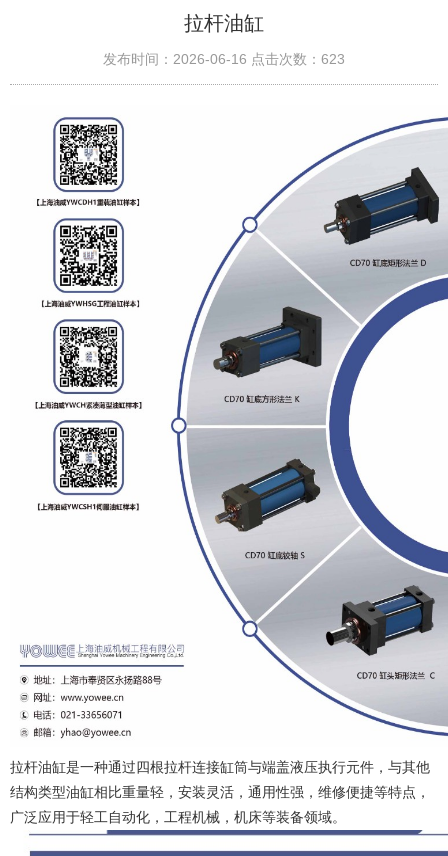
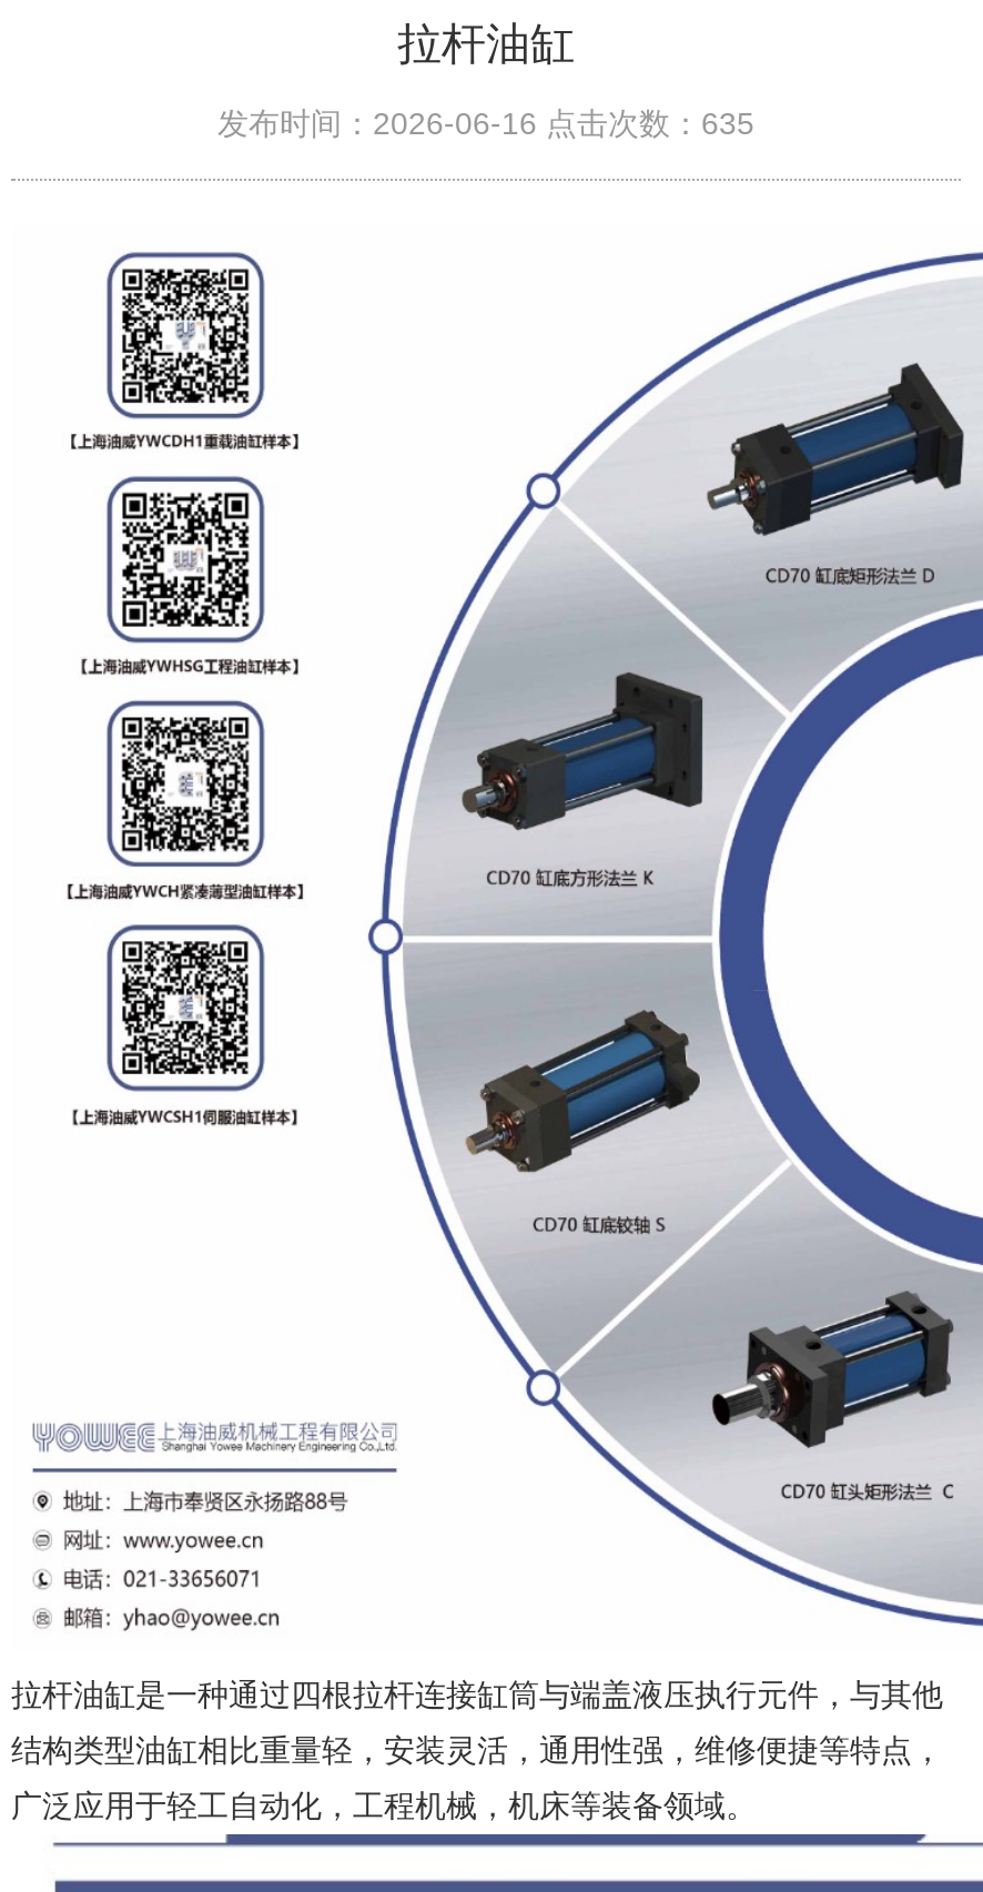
- 发布时间：2026-06-16 点击次数：623
+ 发布时间：2026-06-16 点击次数：635
